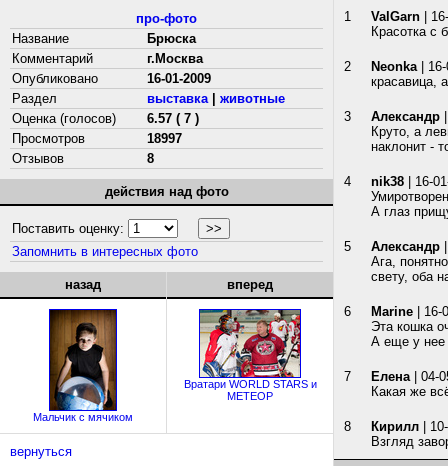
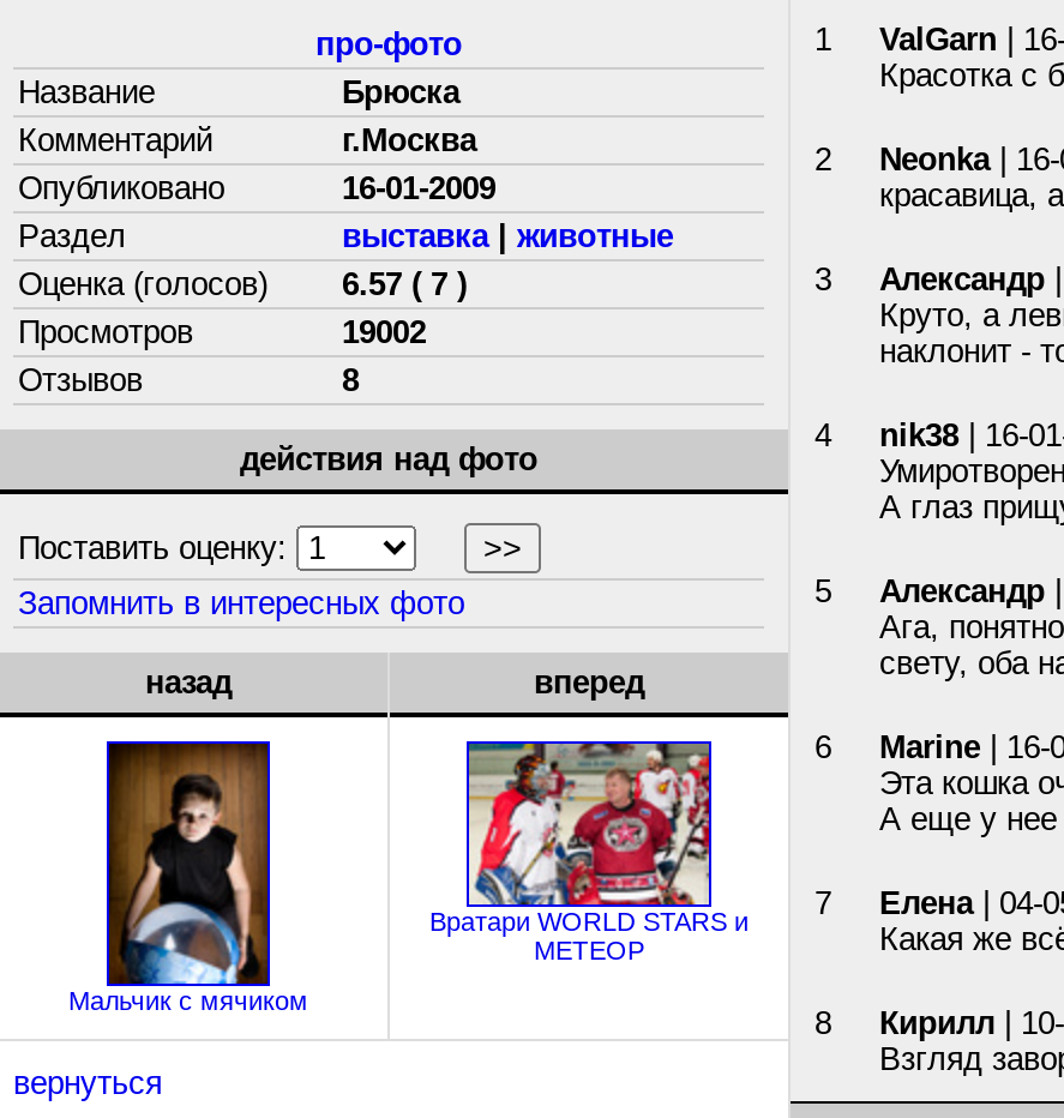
- 18997
+ 19002
